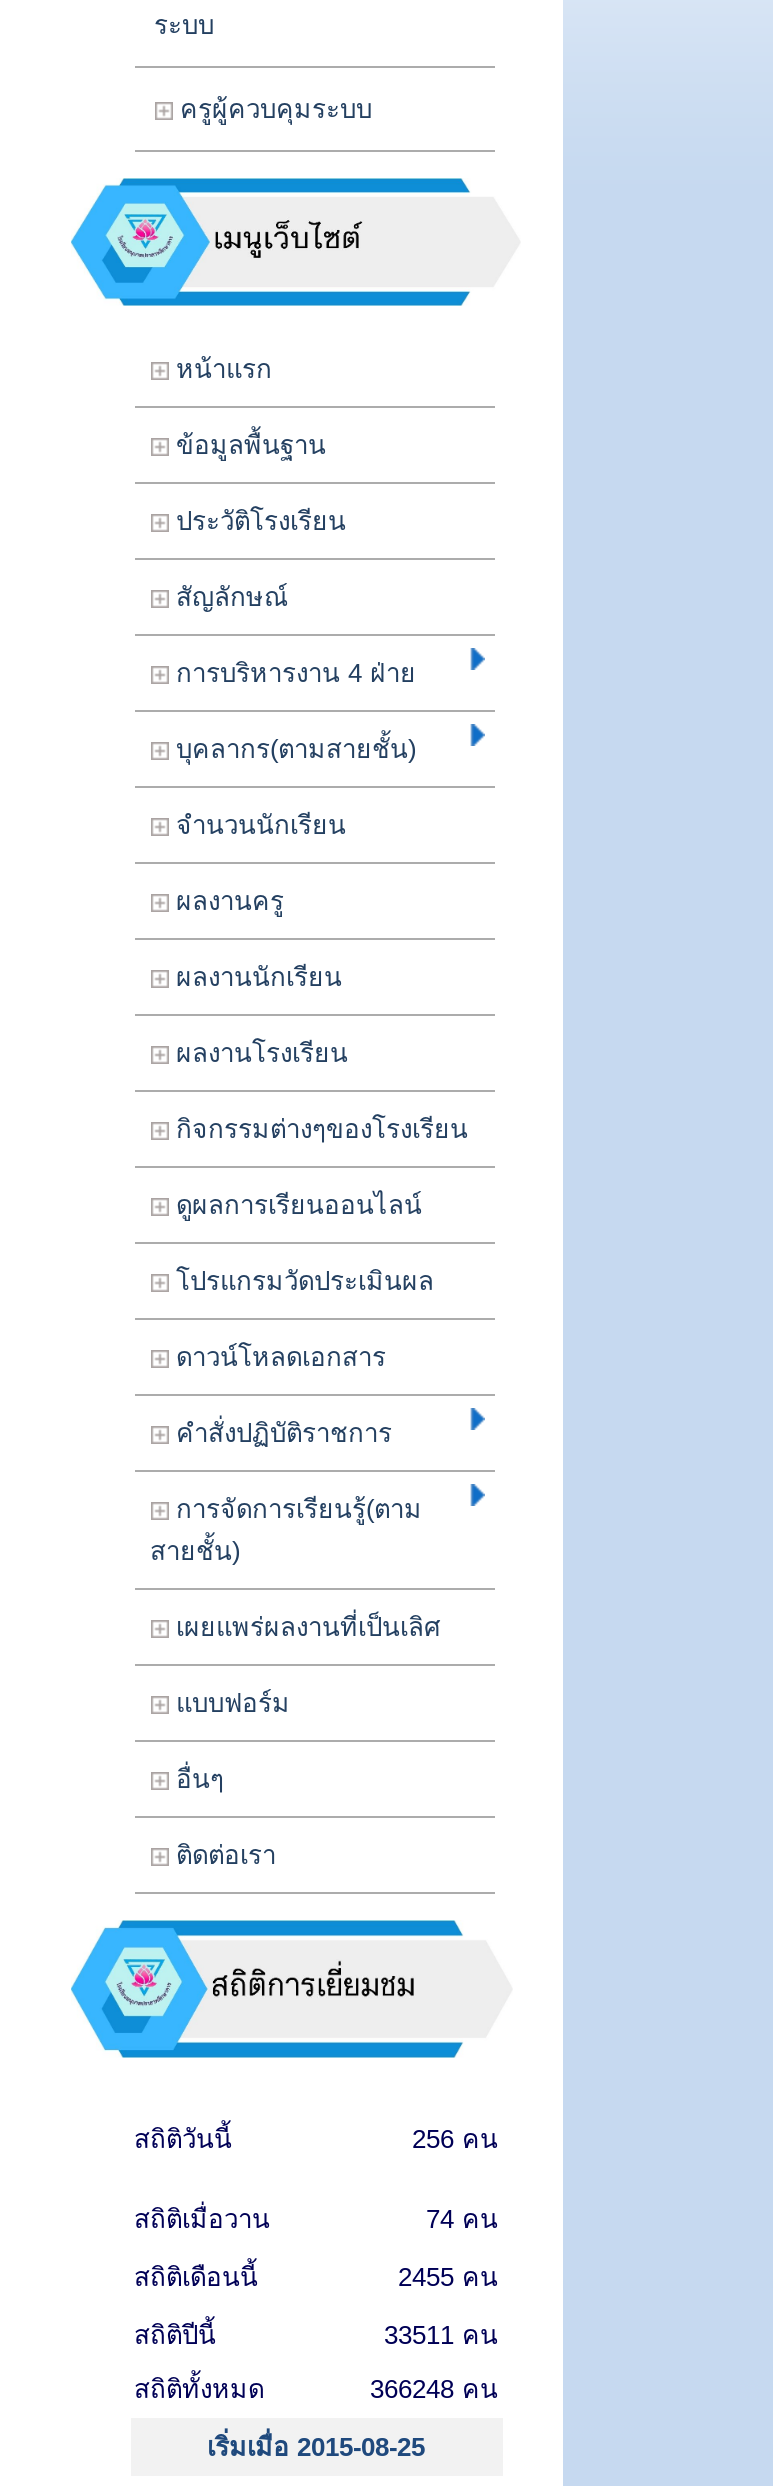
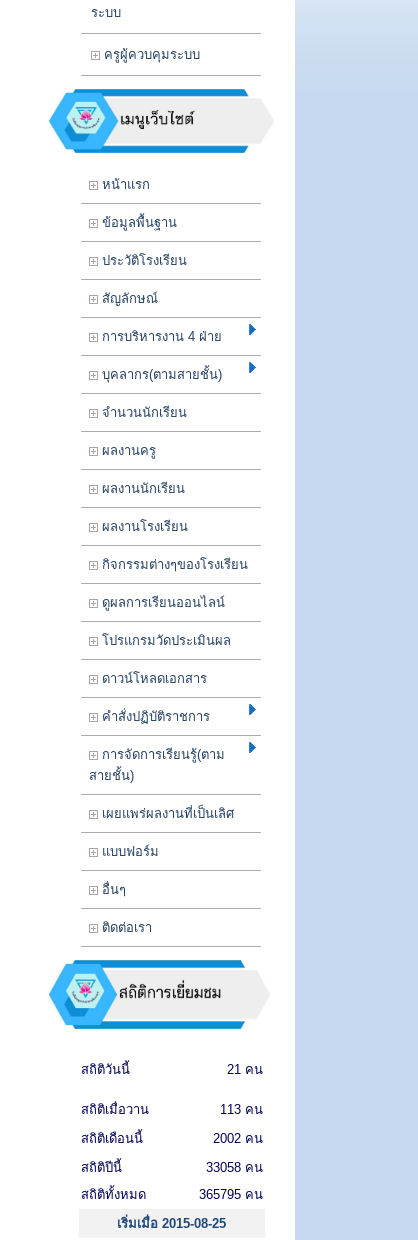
- 256 คน
+ 21 คน

- 74 คน
+ 113 คน

- 2455 คน
+ 2002 คน

- 33511 คน
+ 33058 คน

- 366248 คน
+ 365795 คน
